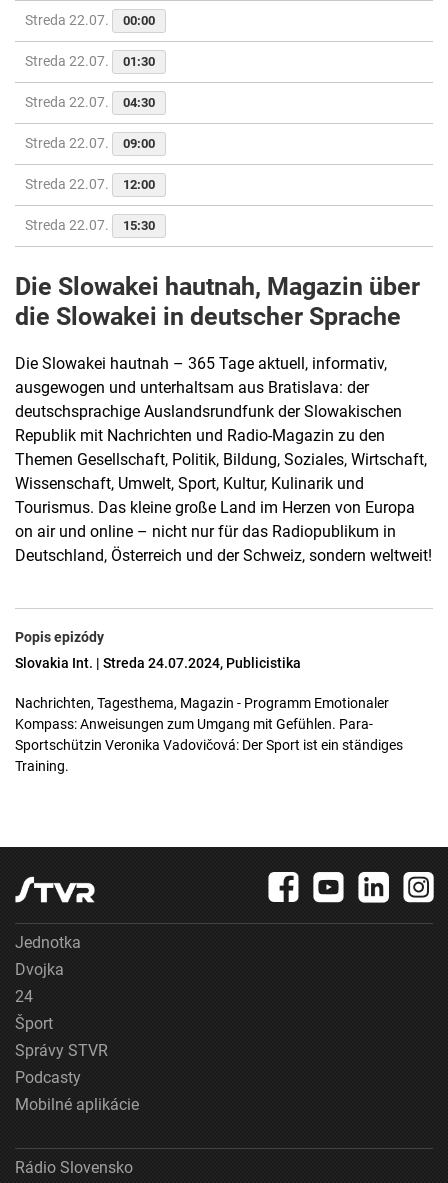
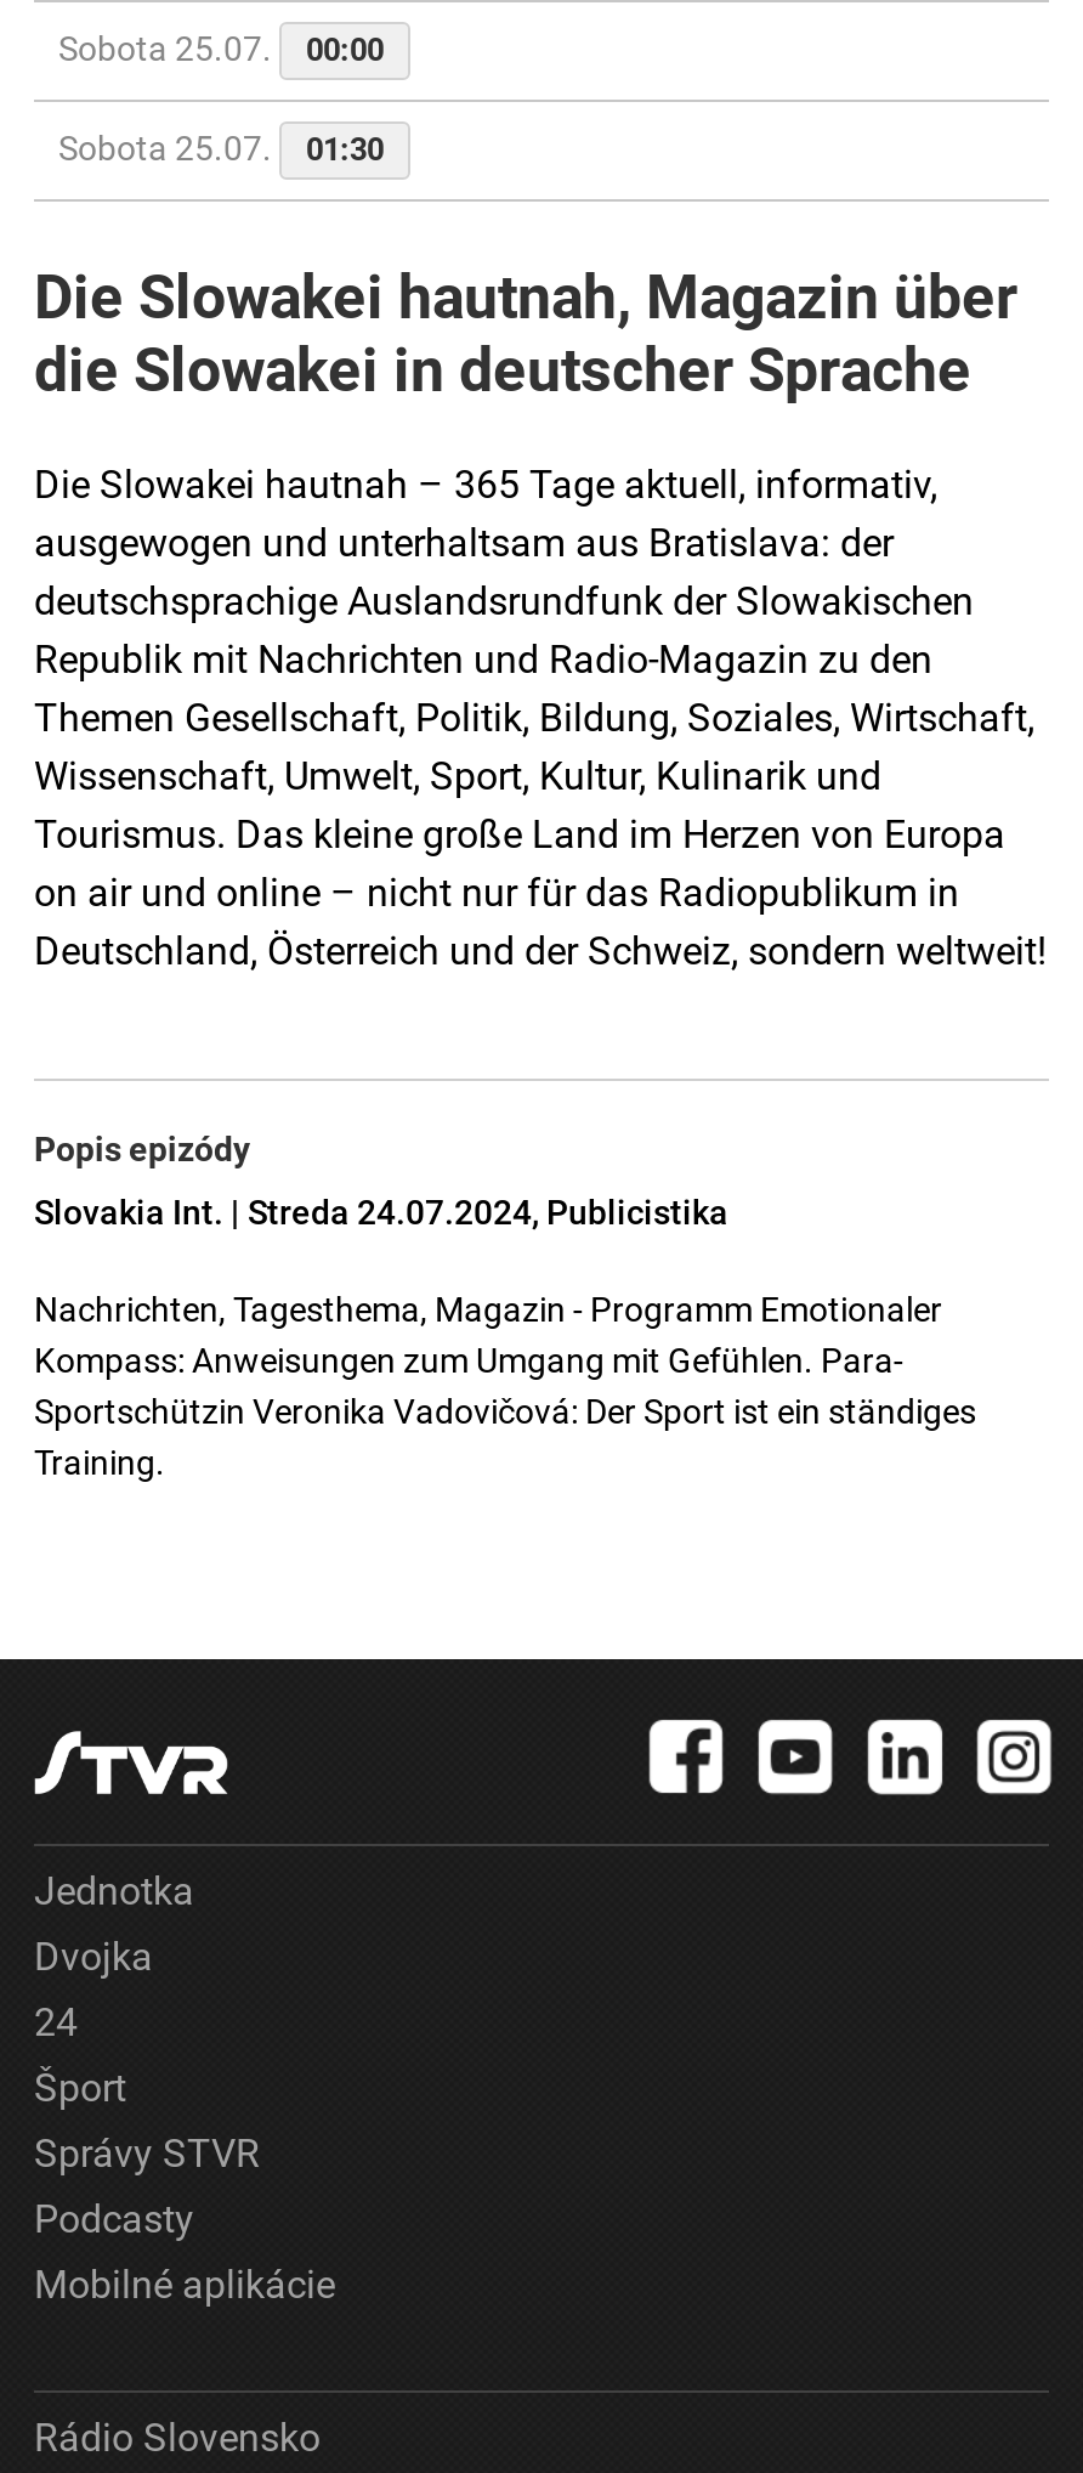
- Streda 22.07. 00:00
+ Sobota 25.07. 00:00

- Streda 22.07. 01:30
+ Sobota 25.07. 01:30

- Streda 22.07.
- 04:30
- Streda 22.07.
- 09:00
- Streda 22.07.
- 12:00
- Streda 22.07.
- 15:30
